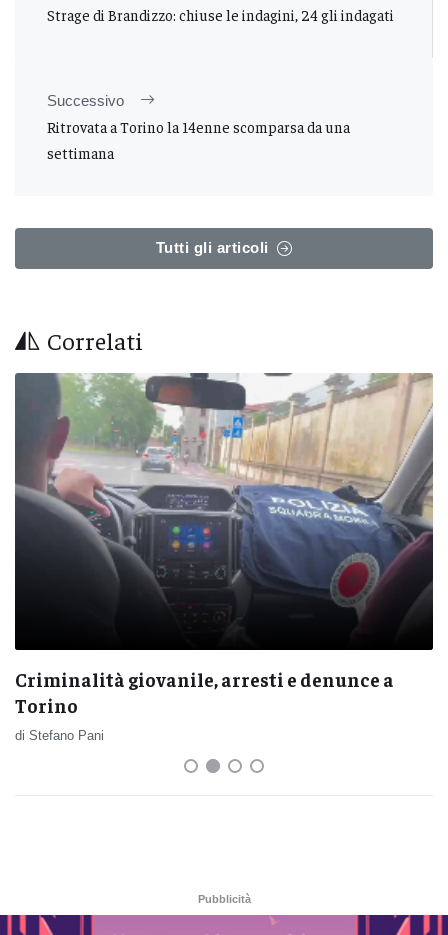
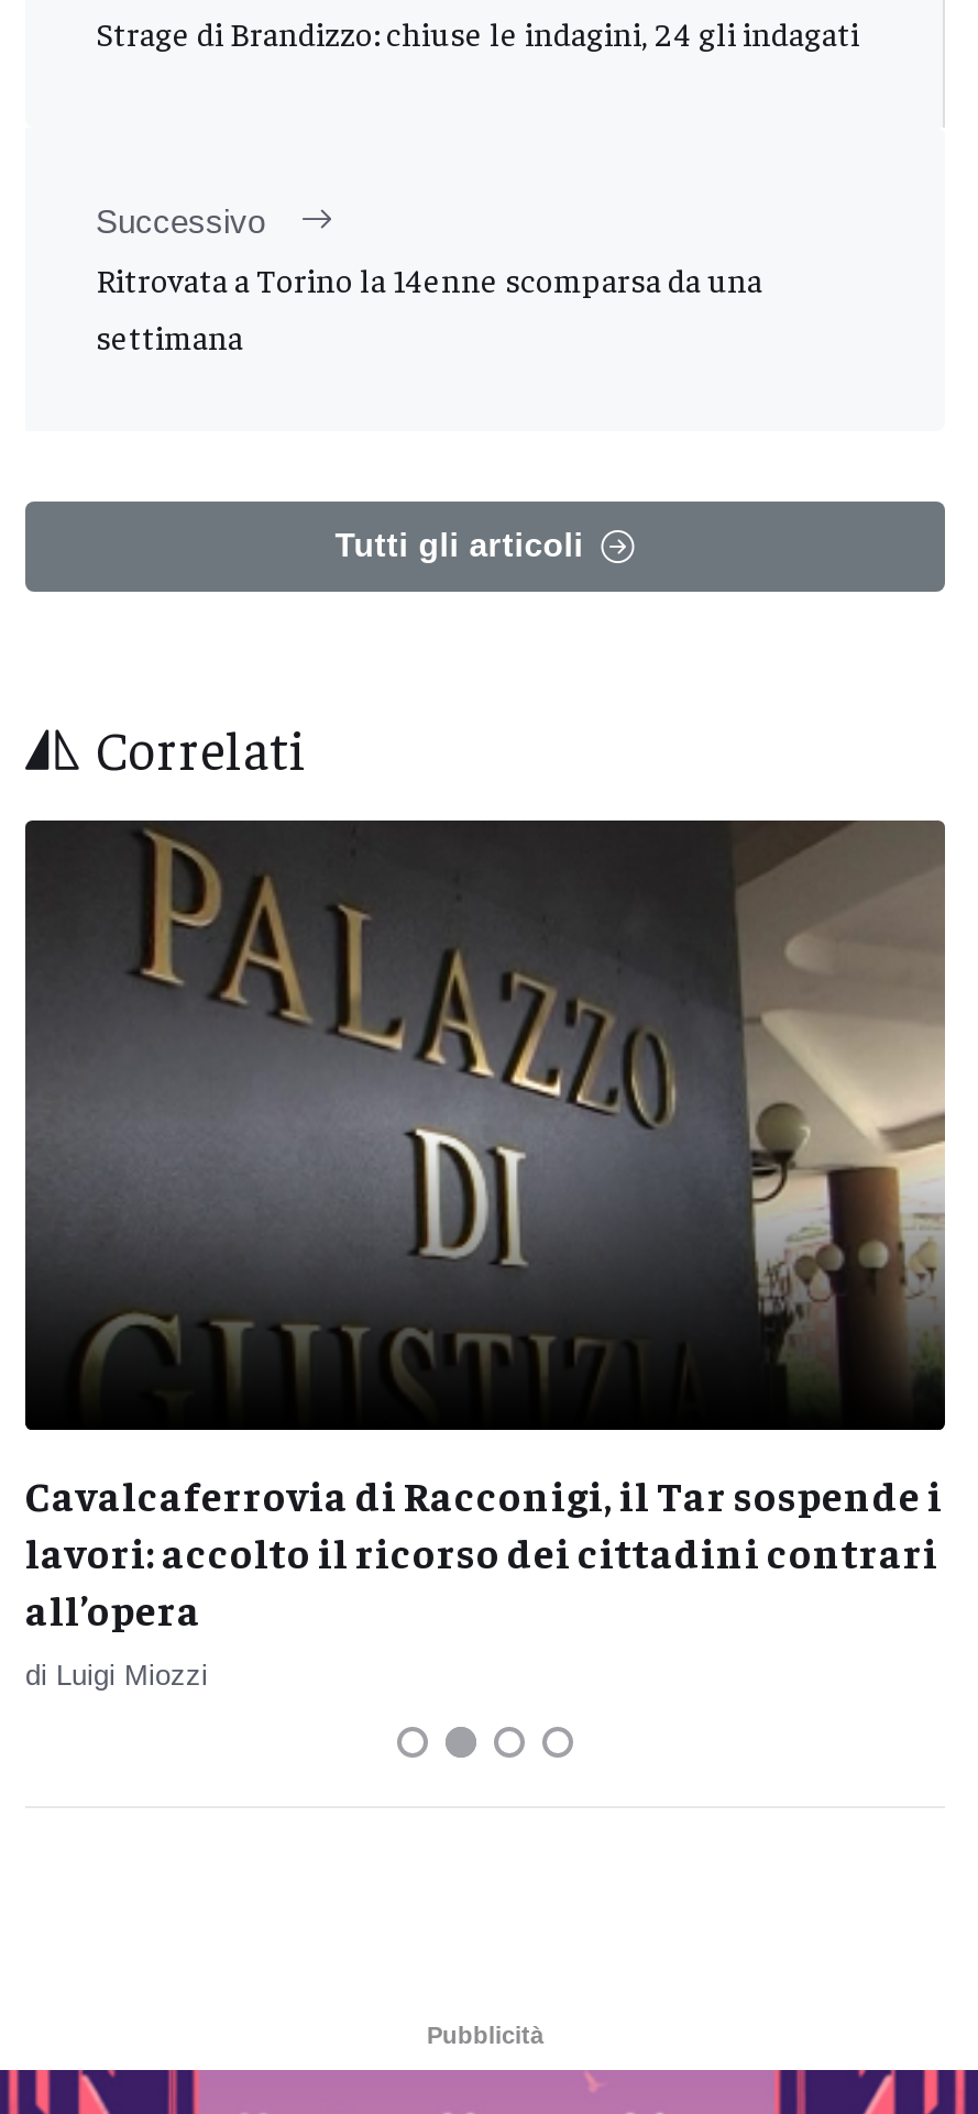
- [image]
+ [image]

- Criminalità giovanile, arresti e denunce a
- Torino
+ Cavalcaferrovia di Racconigi, il Tar sospende i
+ lavori: accolto il ricorso dei cittadini contrari
+ all’opera

- di Stefano Pani
+ di Luigi Miozzi
